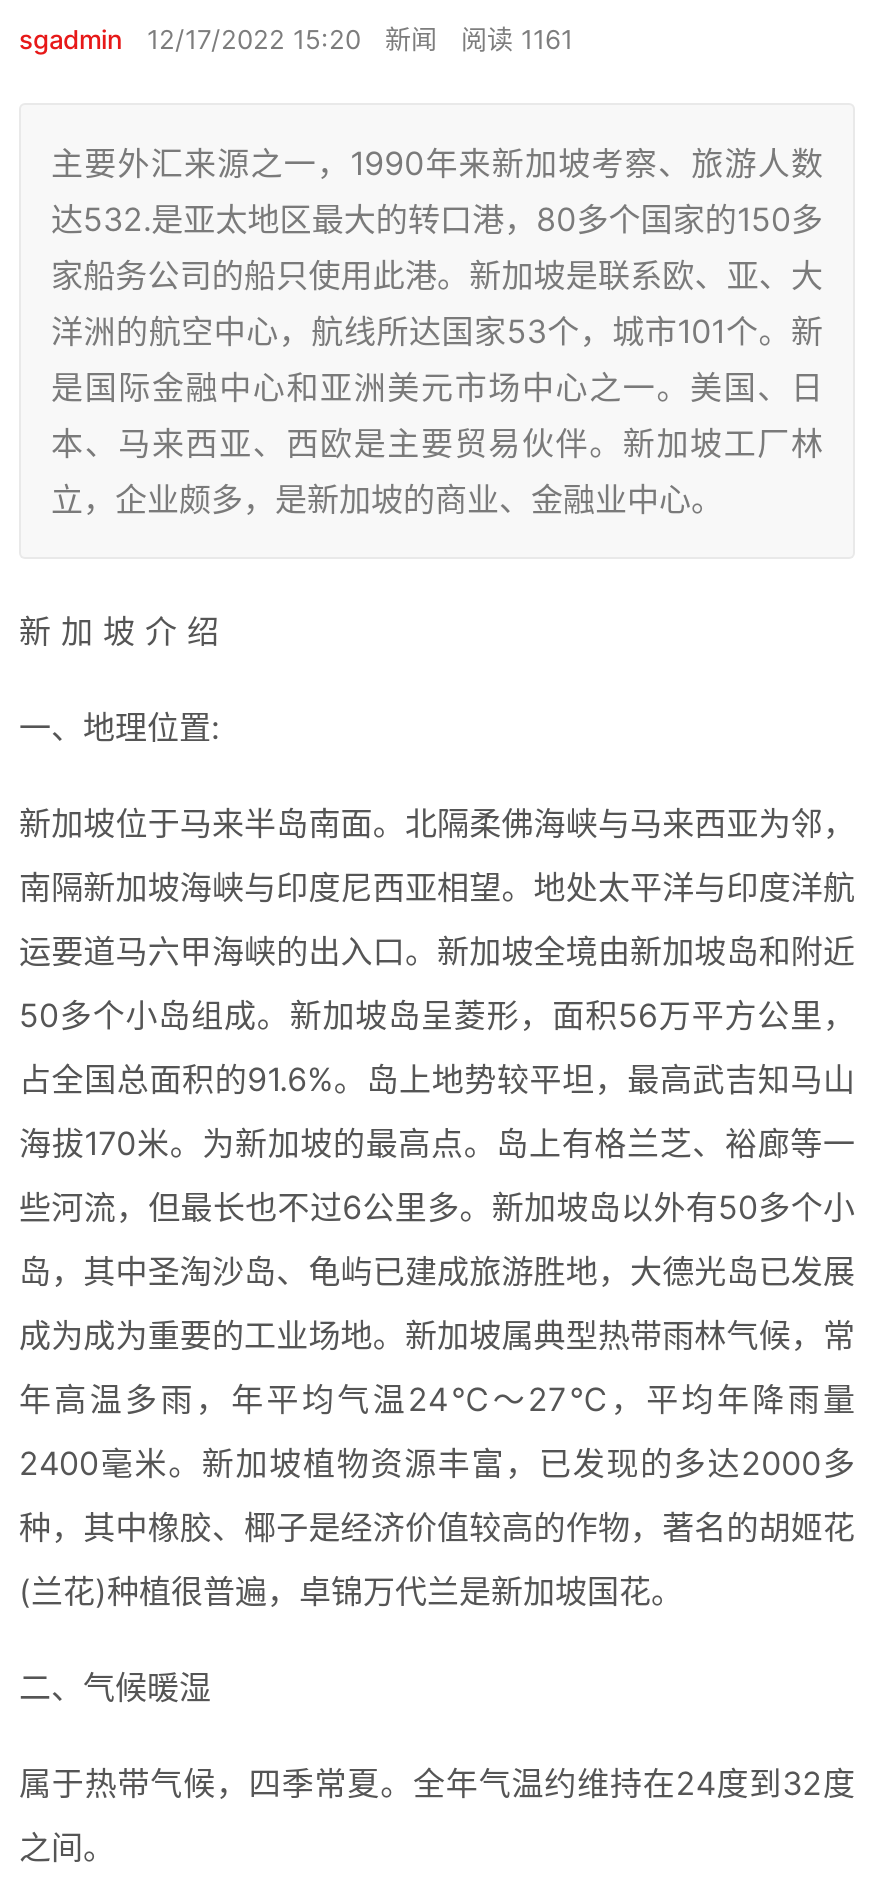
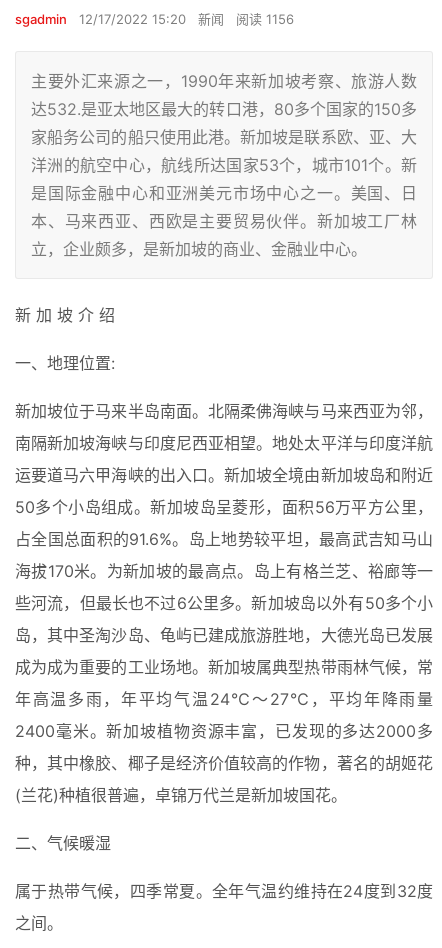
- sgadmin 12/17/2022 15:20 新闻 阅读 1161
+ sgadmin 12/17/2022 15:20 新闻 阅读 1156
